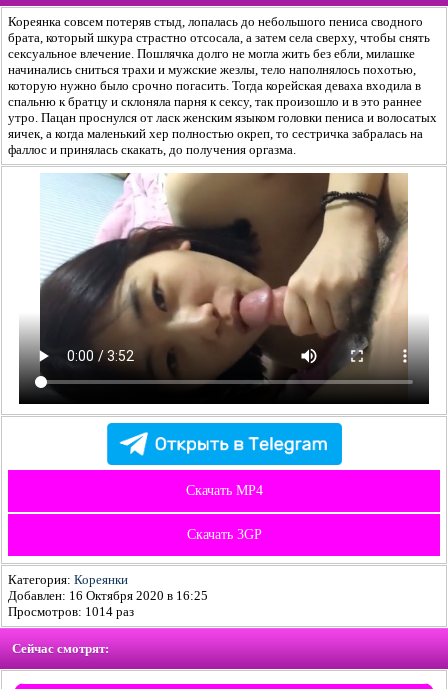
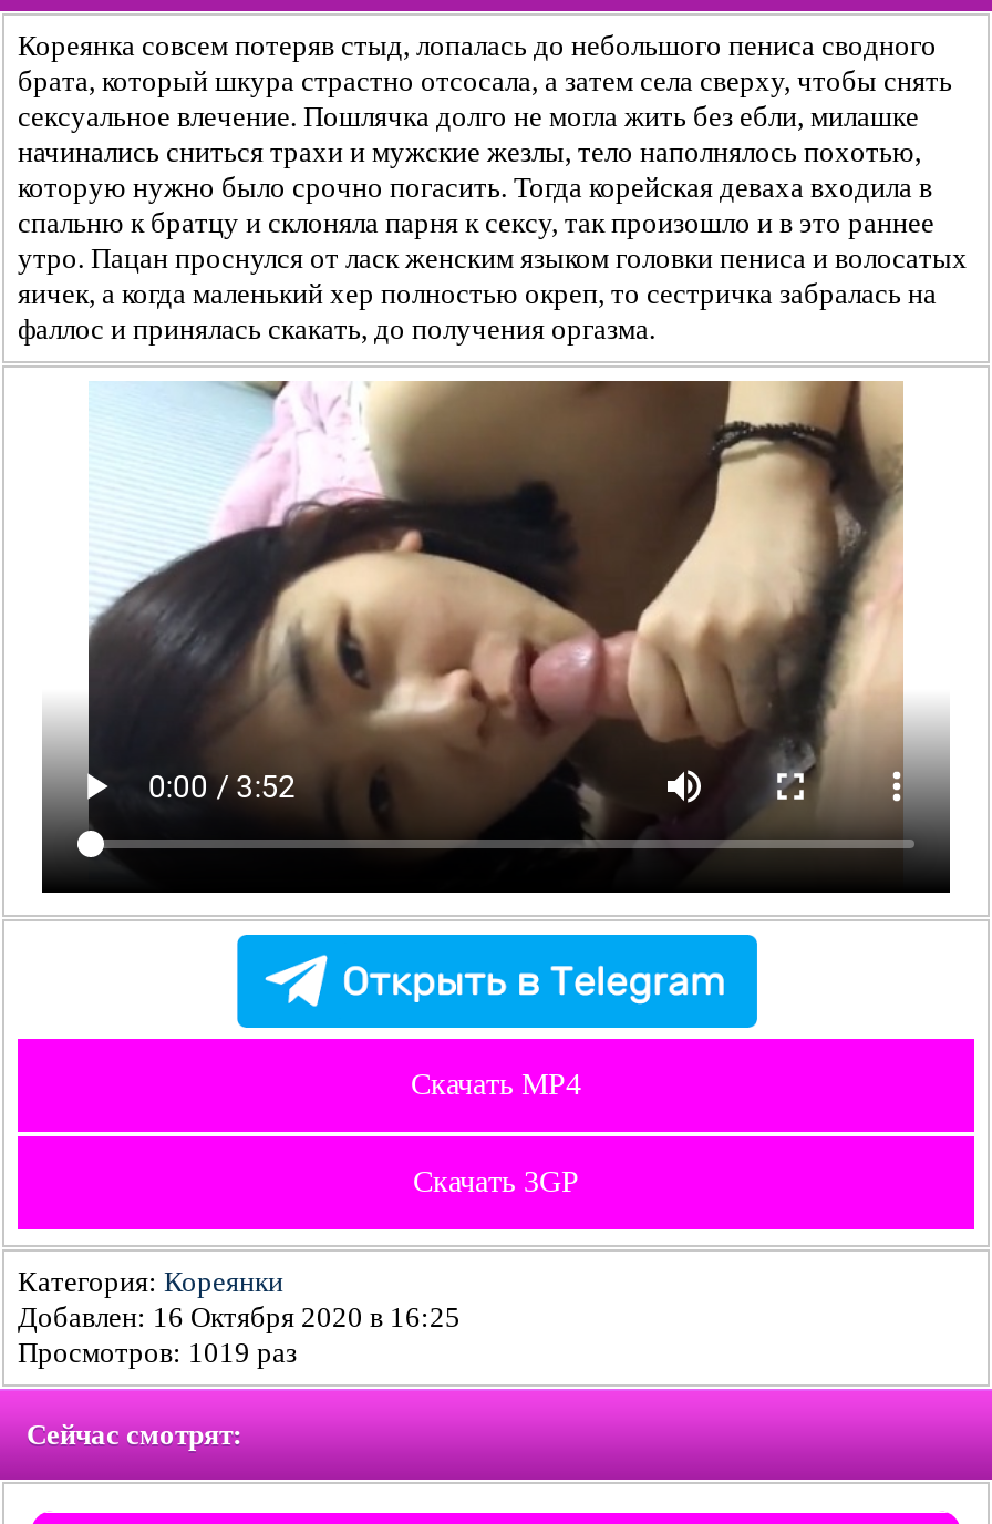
- Просмотров: 1014 раз
+ Просмотров: 1019 раз
